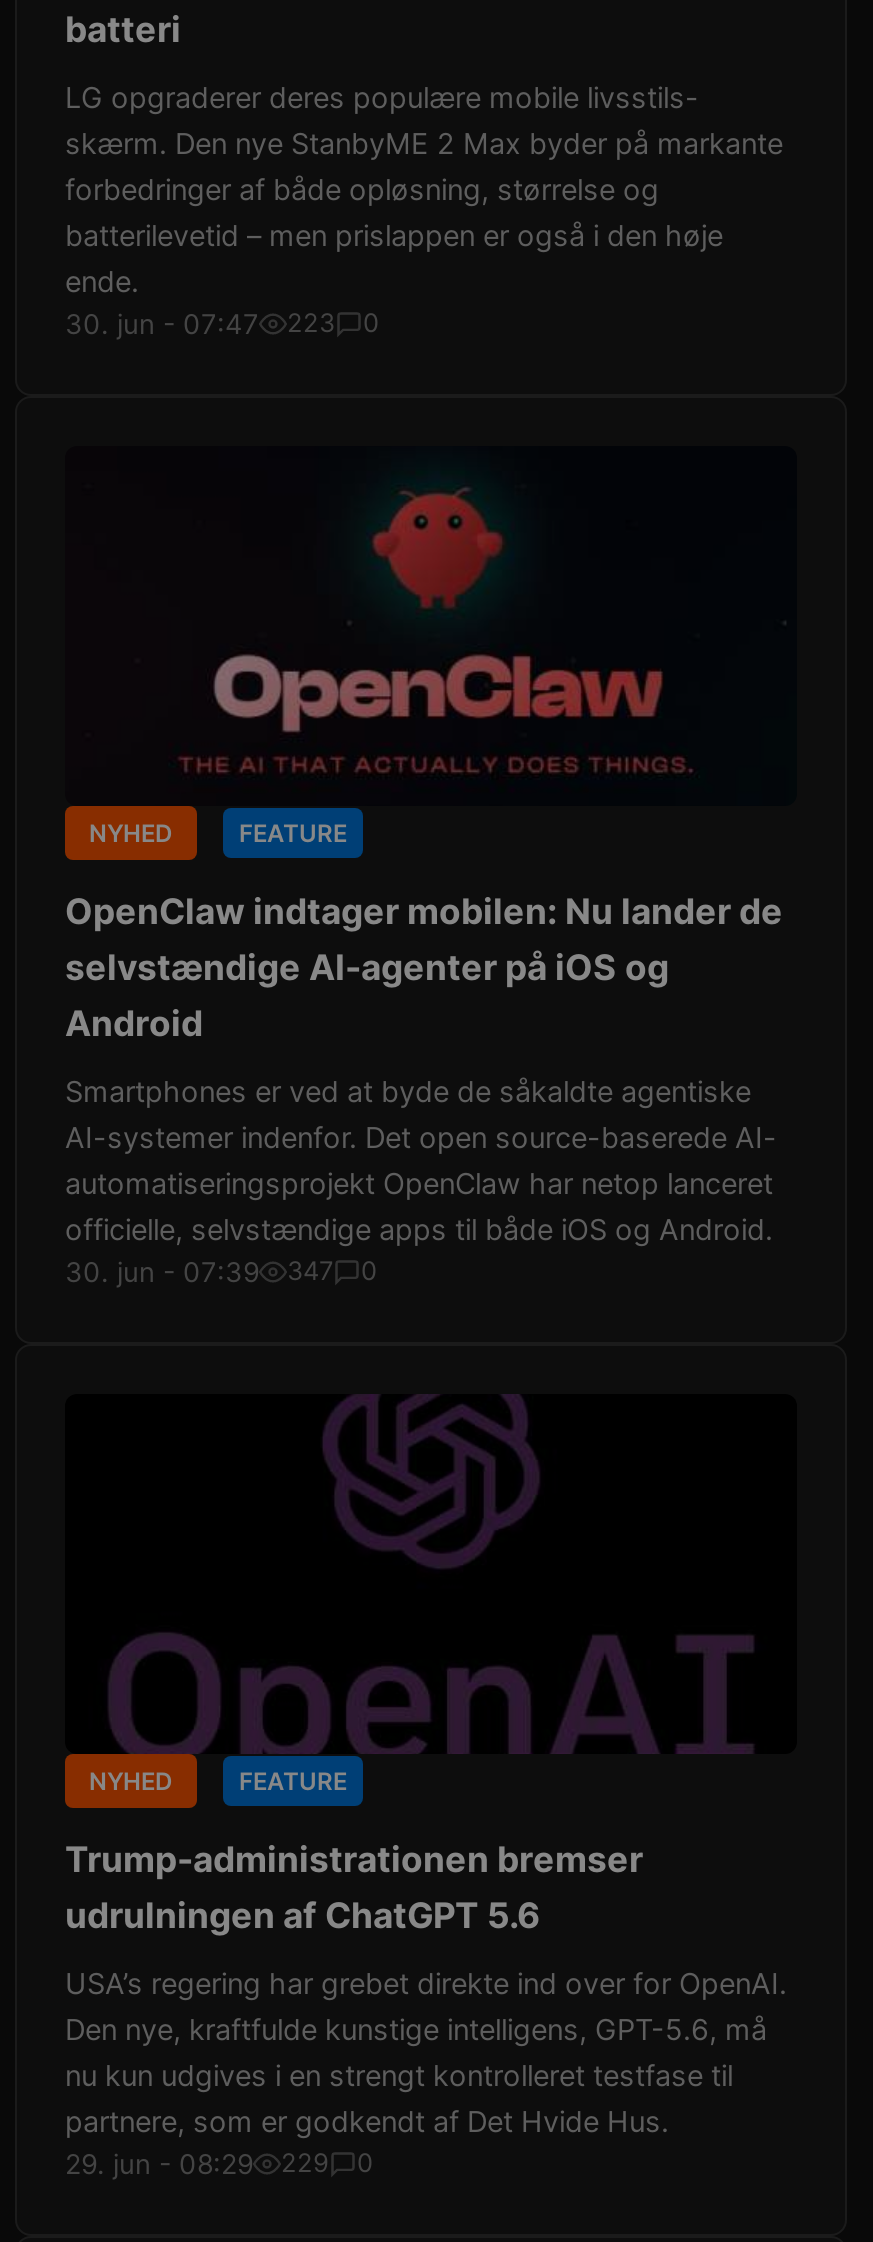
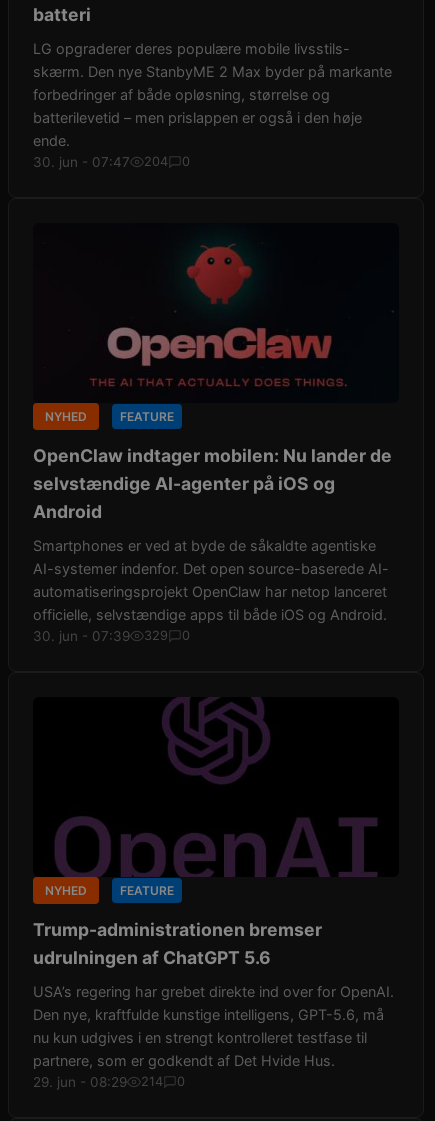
- 30. jun - 07:47 223 0
+ 30. jun - 07:47 204 0

- 30. jun - 07:39 347 0
+ 30. jun - 07:39 329 0

- 29. jun - 08:29 229 0
+ 29. jun - 08:29 214 0
